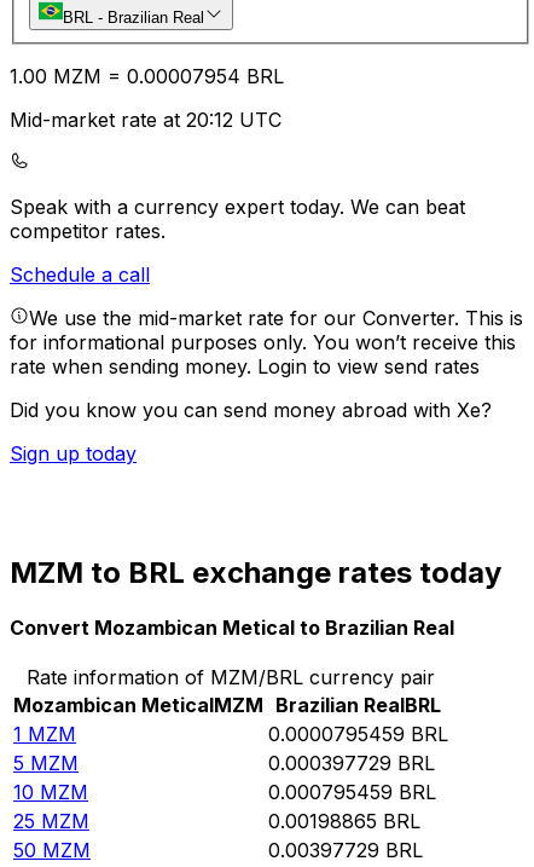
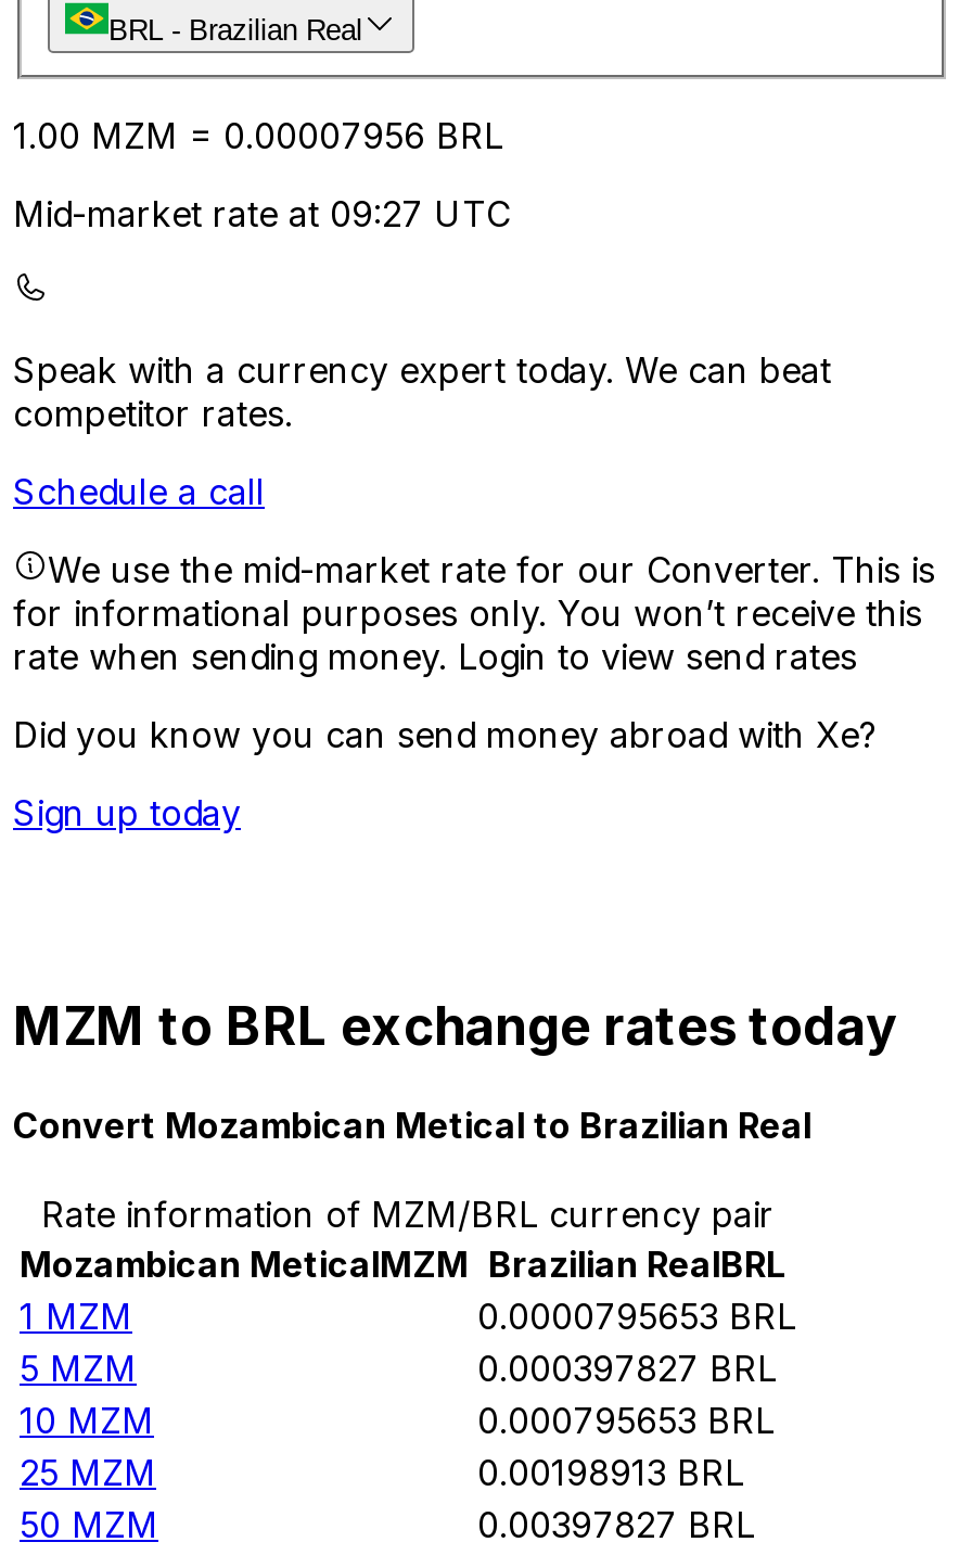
- 1.00 MZM = 0.00007954 BRL
+ 1.00 MZM = 0.00007956 BRL

- Mid-market rate at 20:12 UTC
+ Mid-market rate at 09:27 UTC

- 0.0000795459 BRL
+ 0.0000795653 BRL

- 0.000397729 BRL
+ 0.000397827 BRL

- 0.000795459 BRL
+ 0.000795653 BRL

- 0.00198865 BRL
+ 0.00198913 BRL

- 0.00397729 BRL
+ 0.00397827 BRL
